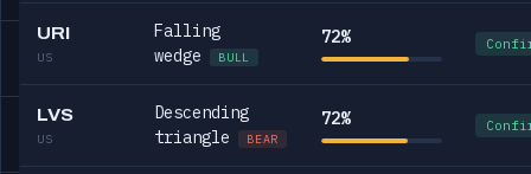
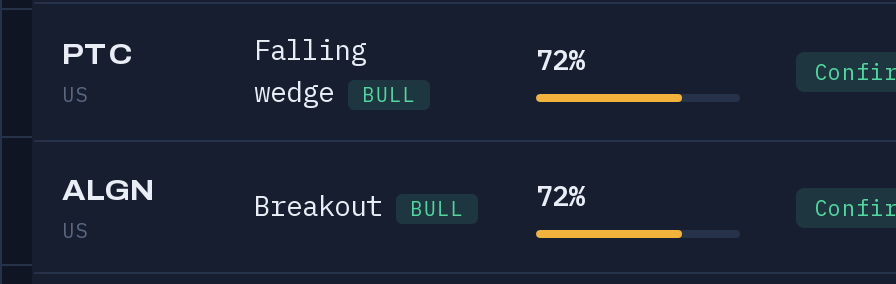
- URI
+ PTC

- LVS
+ ALGN

- Descending
- triangle
- BEAR
+ Breakout
+ BULL
